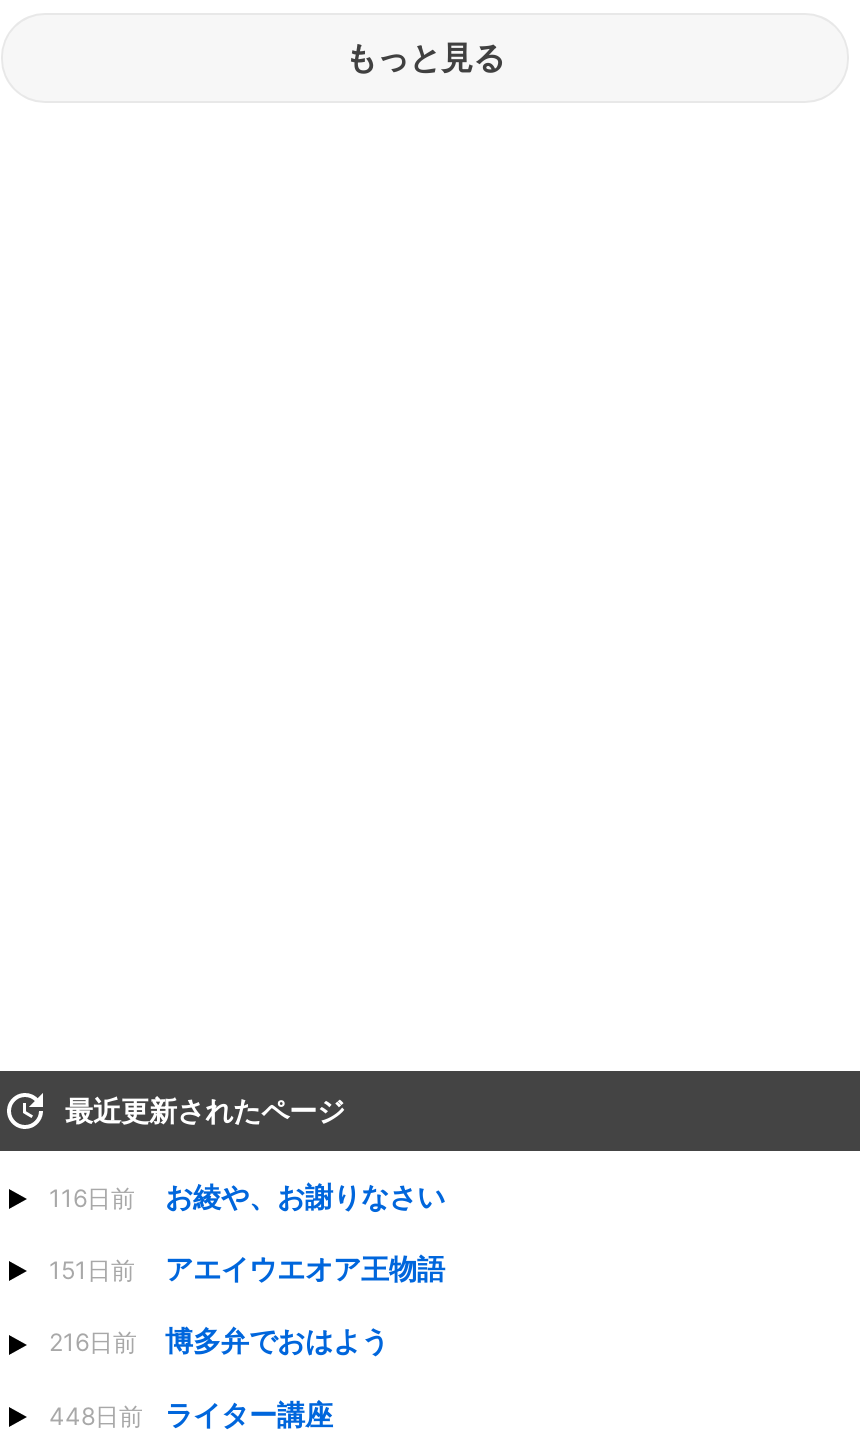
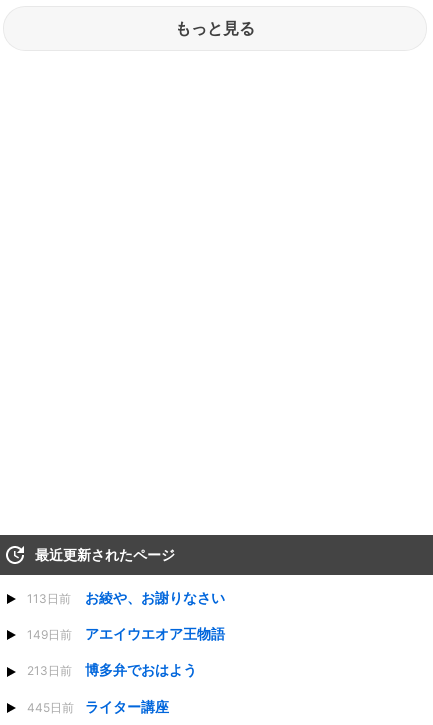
- 116日前 お綾や、お謝りなさい
+ 113日前 お綾や、お謝りなさい

- 151日前 アエイウエオア王物語
+ 149日前 アエイウエオア王物語

- 216日前 博多弁でおはよう
+ 213日前 博多弁でおはよう

- 448日前 ライター講座
+ 445日前 ライター講座
